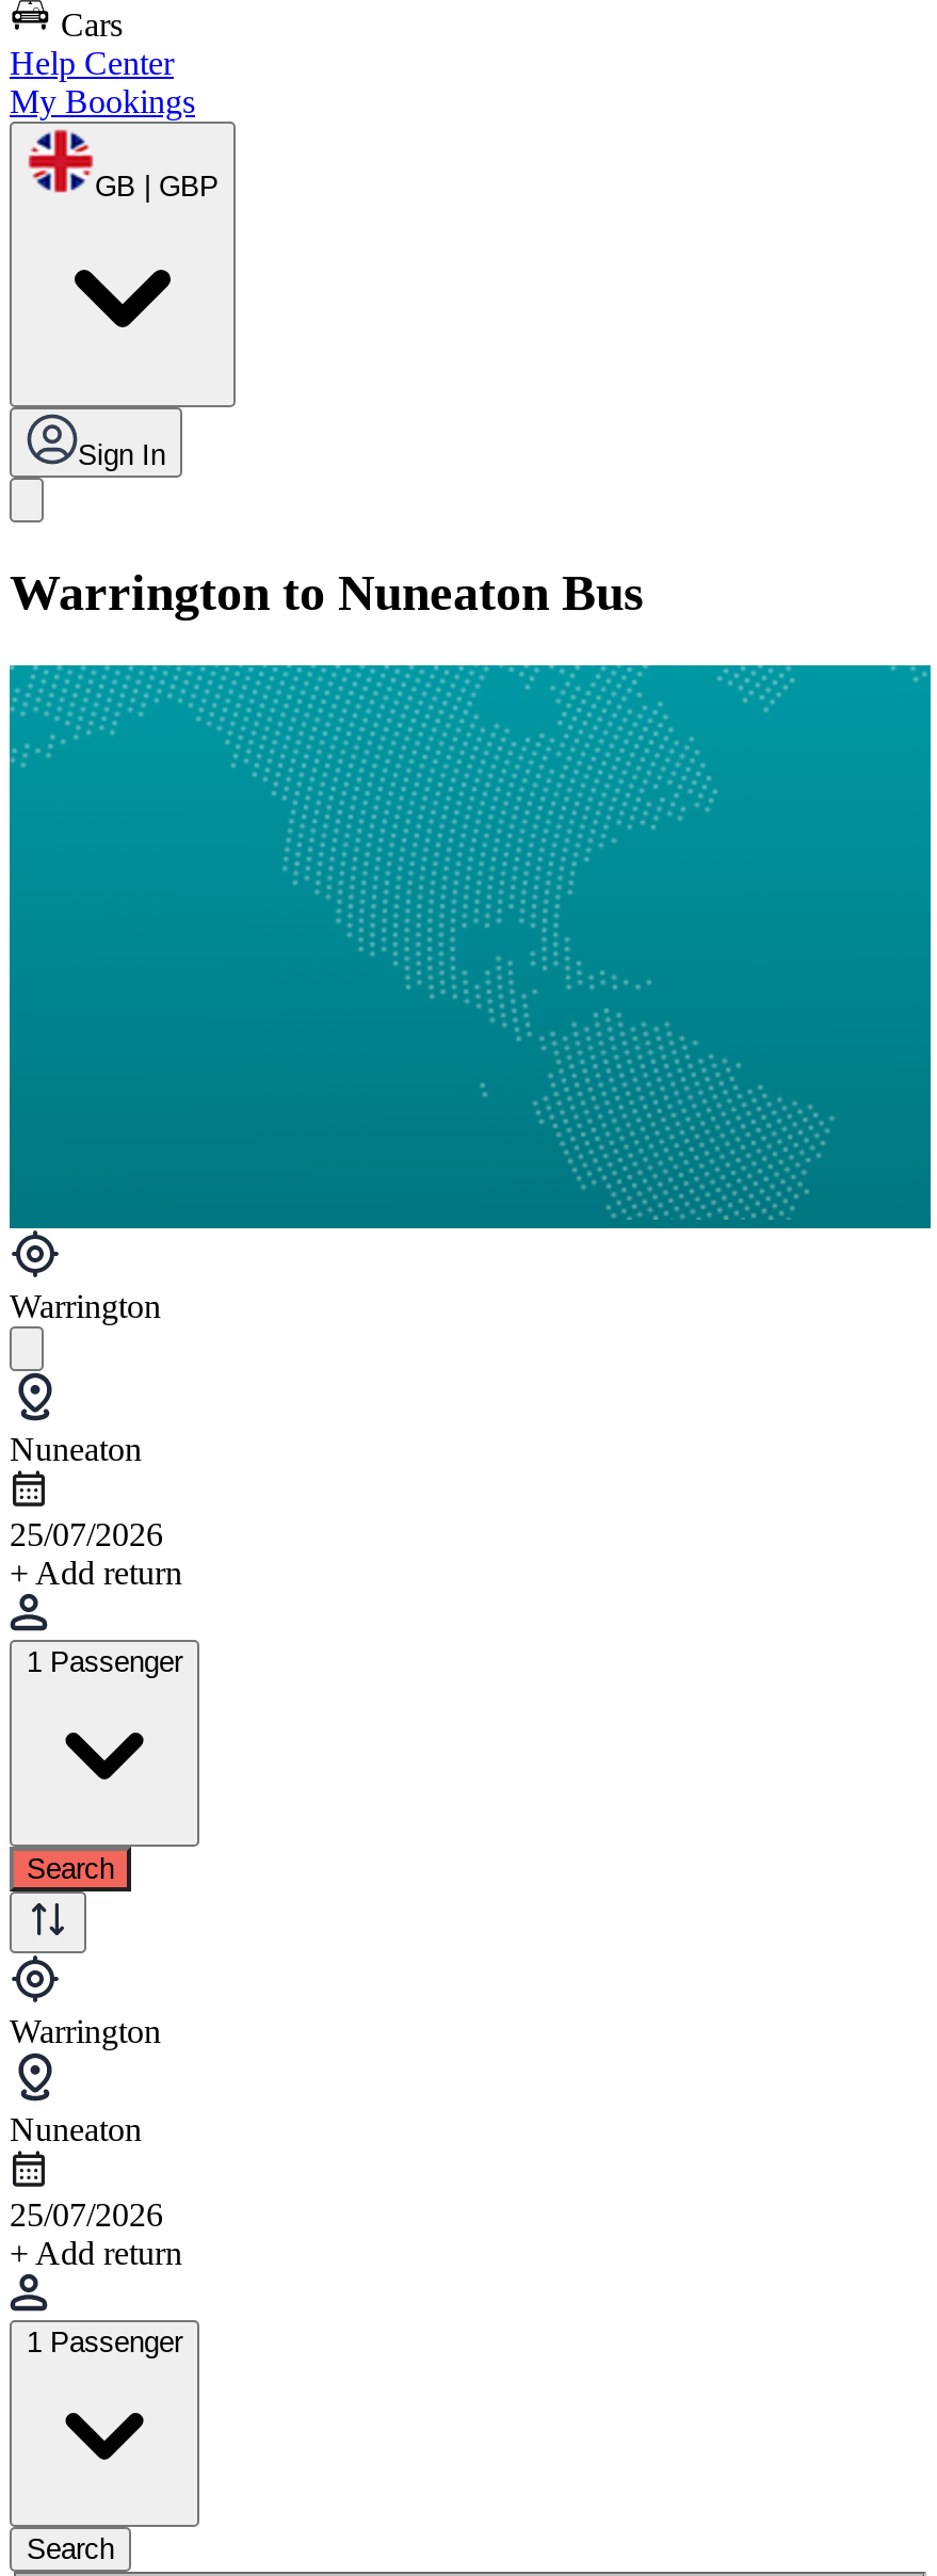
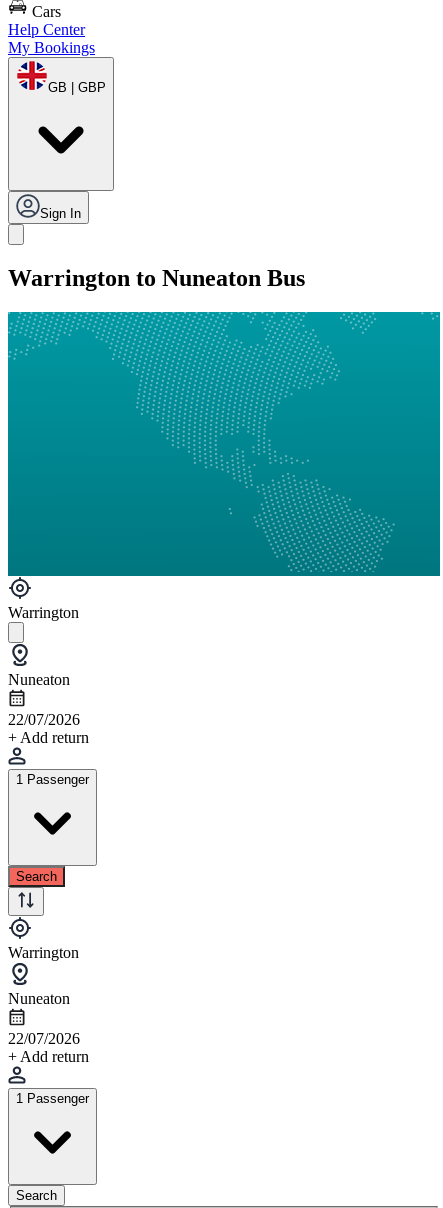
- 25/07/2026
+ 22/07/2026

- 25/07/2026
+ 22/07/2026
